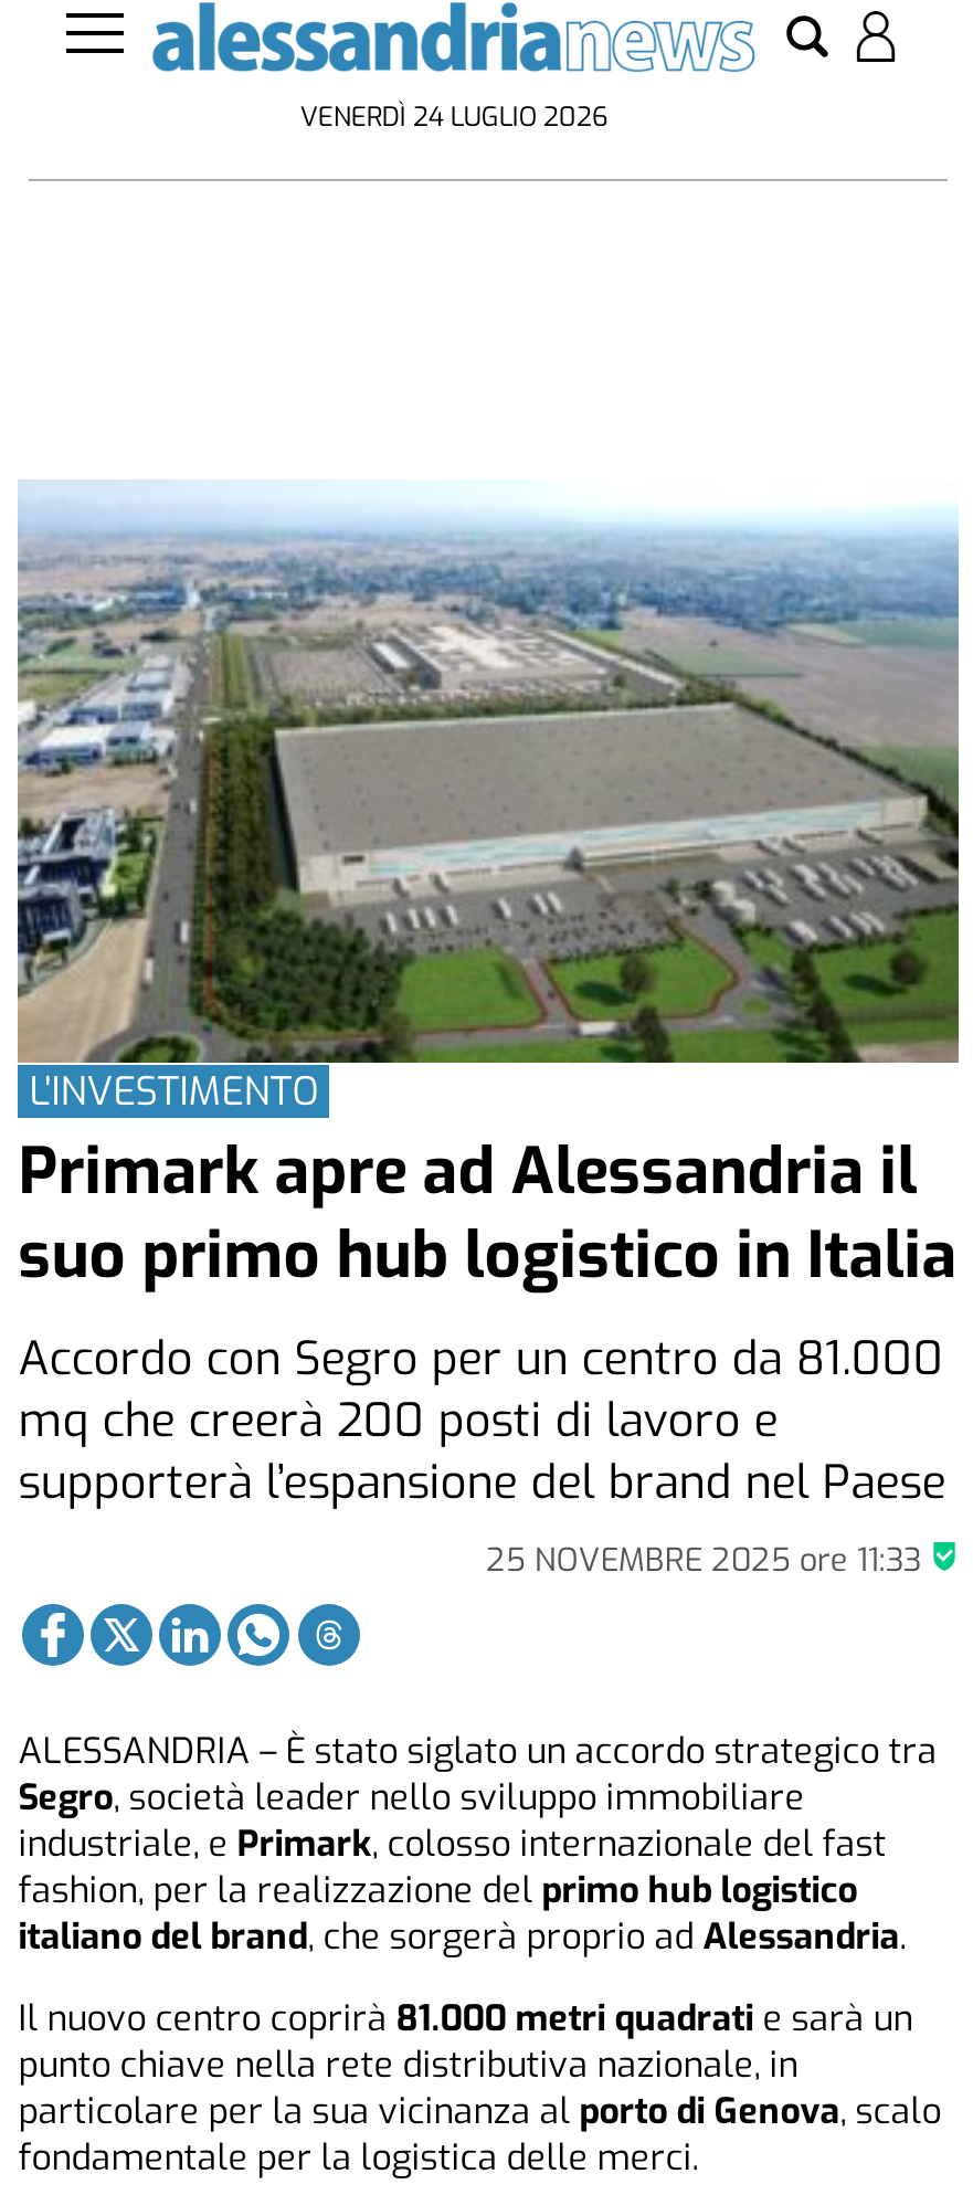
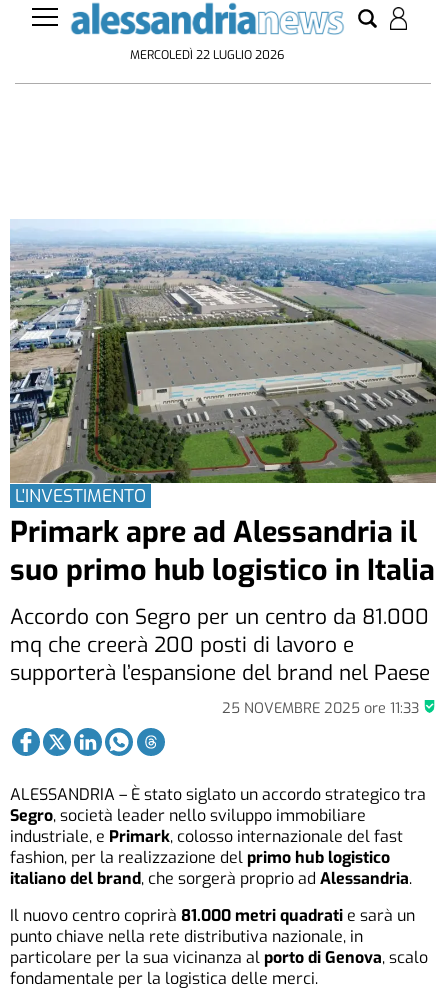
- VENERDÌ 24 LUGLIO 2026
+ MERCOLEDÌ 22 LUGLIO 2026
